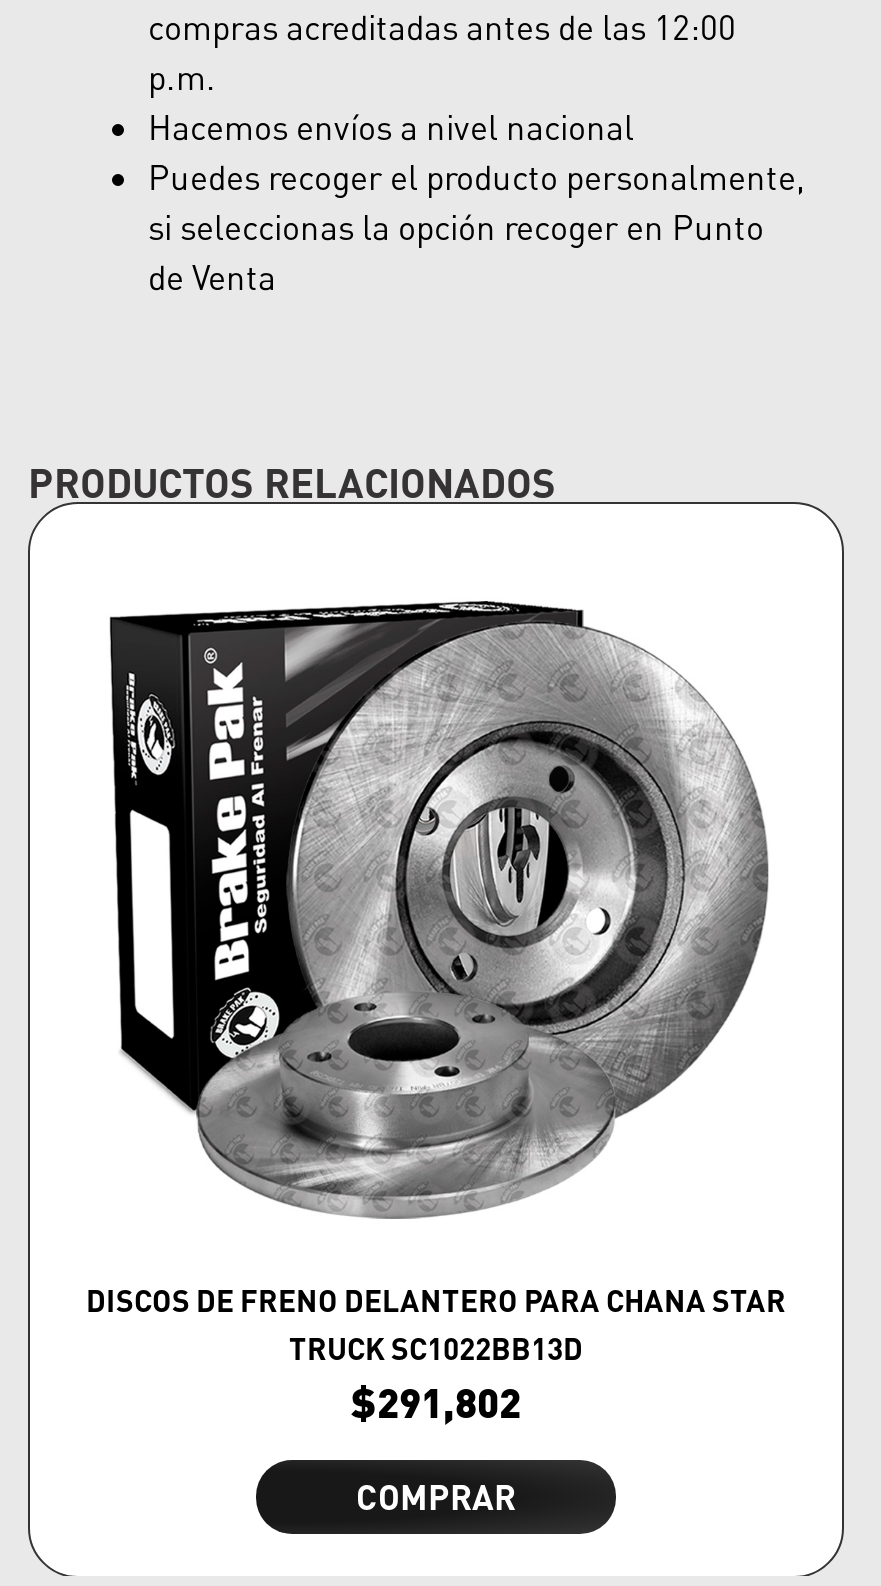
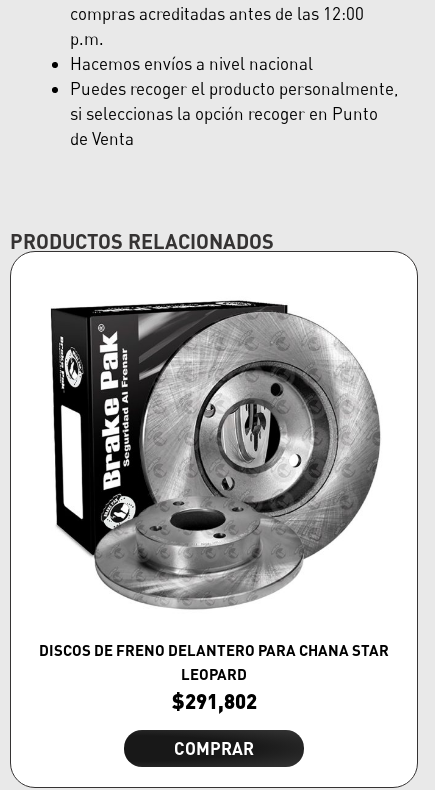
- TRUCK SC1022BB13D
+ LEOPARD
